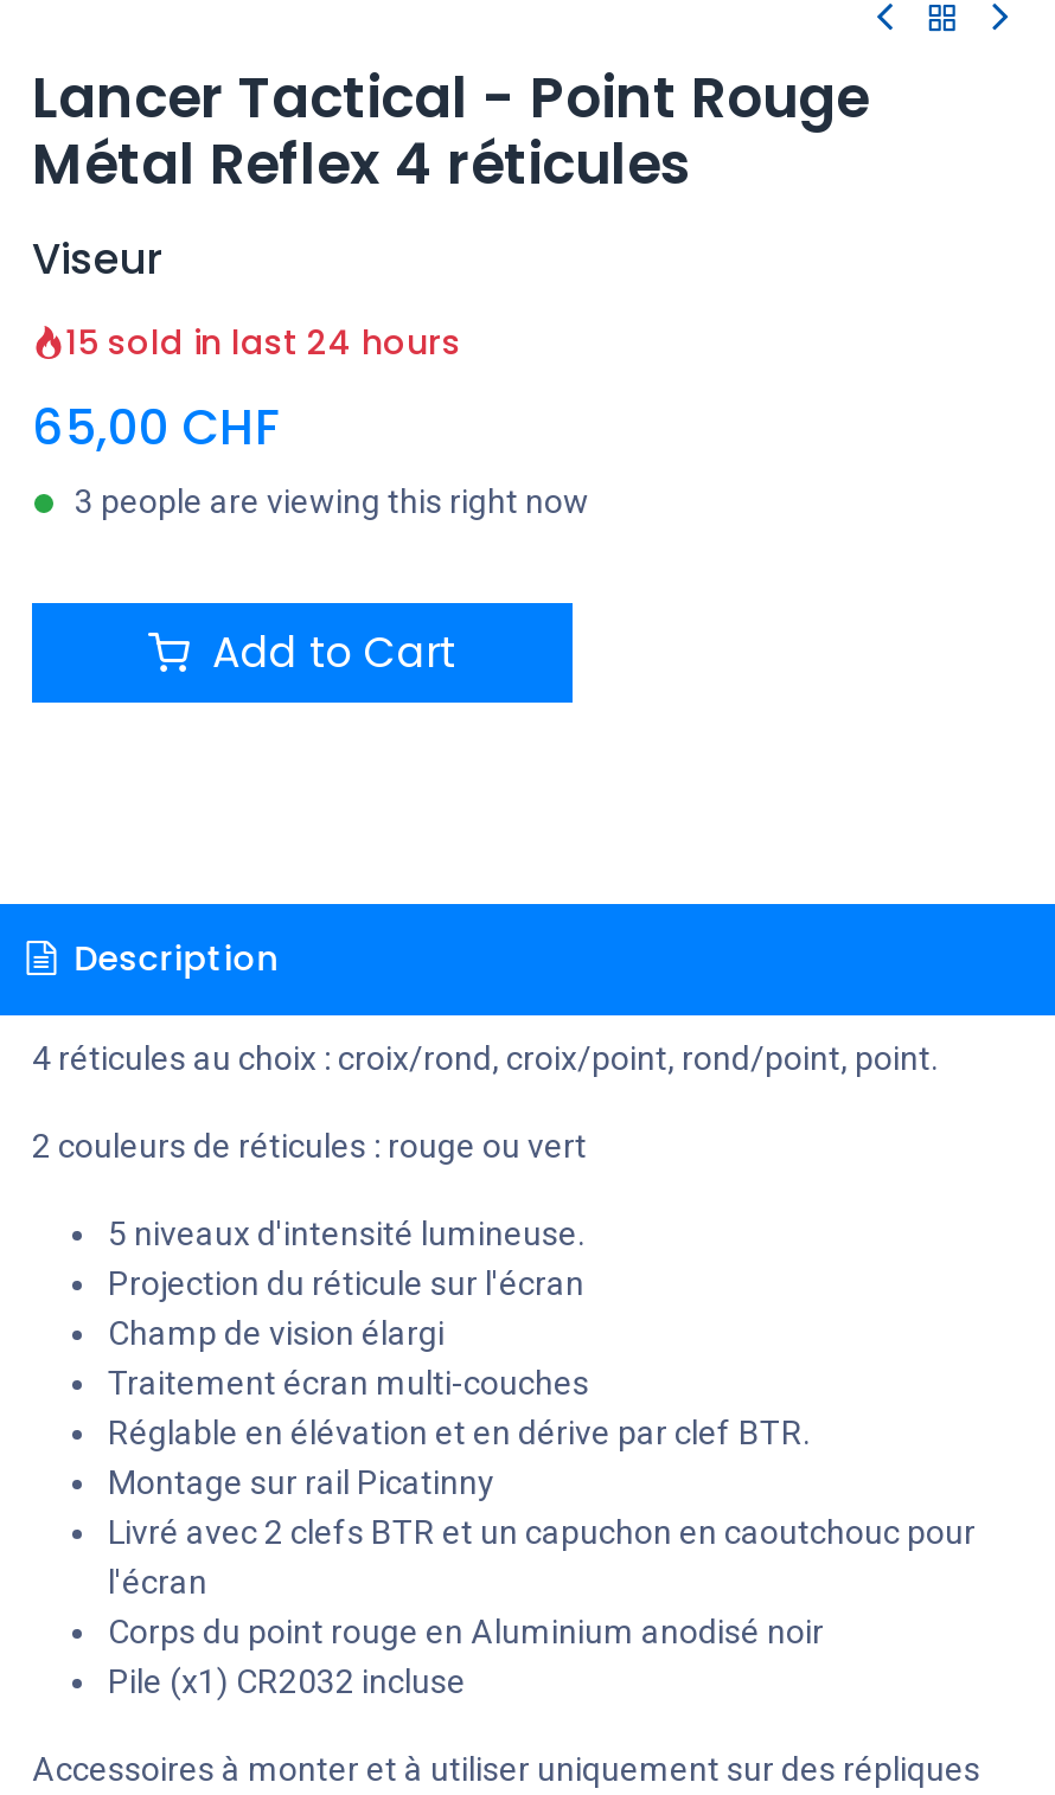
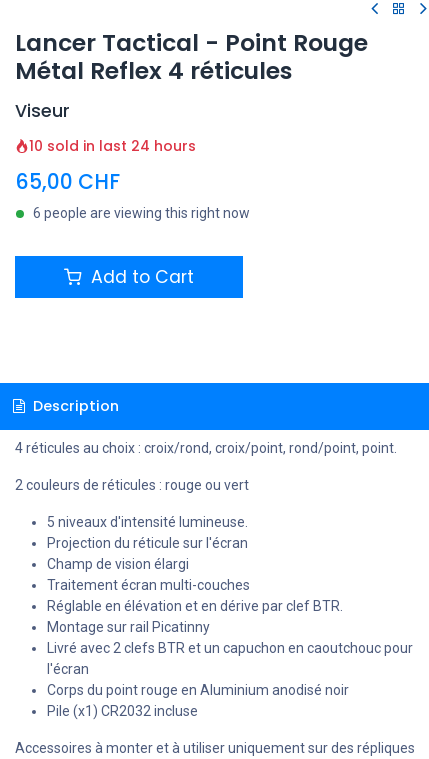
- 15 sold in last 24 hours
+ 10 sold in last 24 hours

- 3 people are viewing this right now
+ 6 people are viewing this right now
